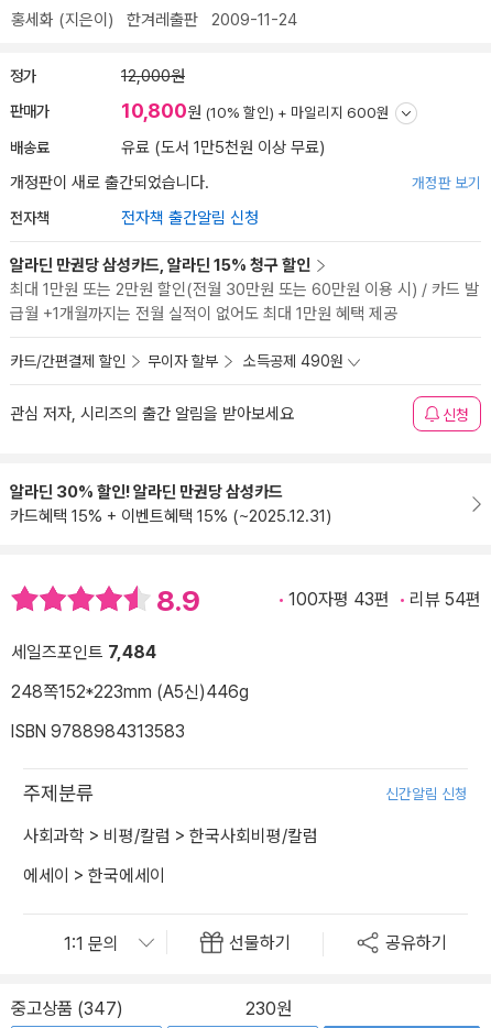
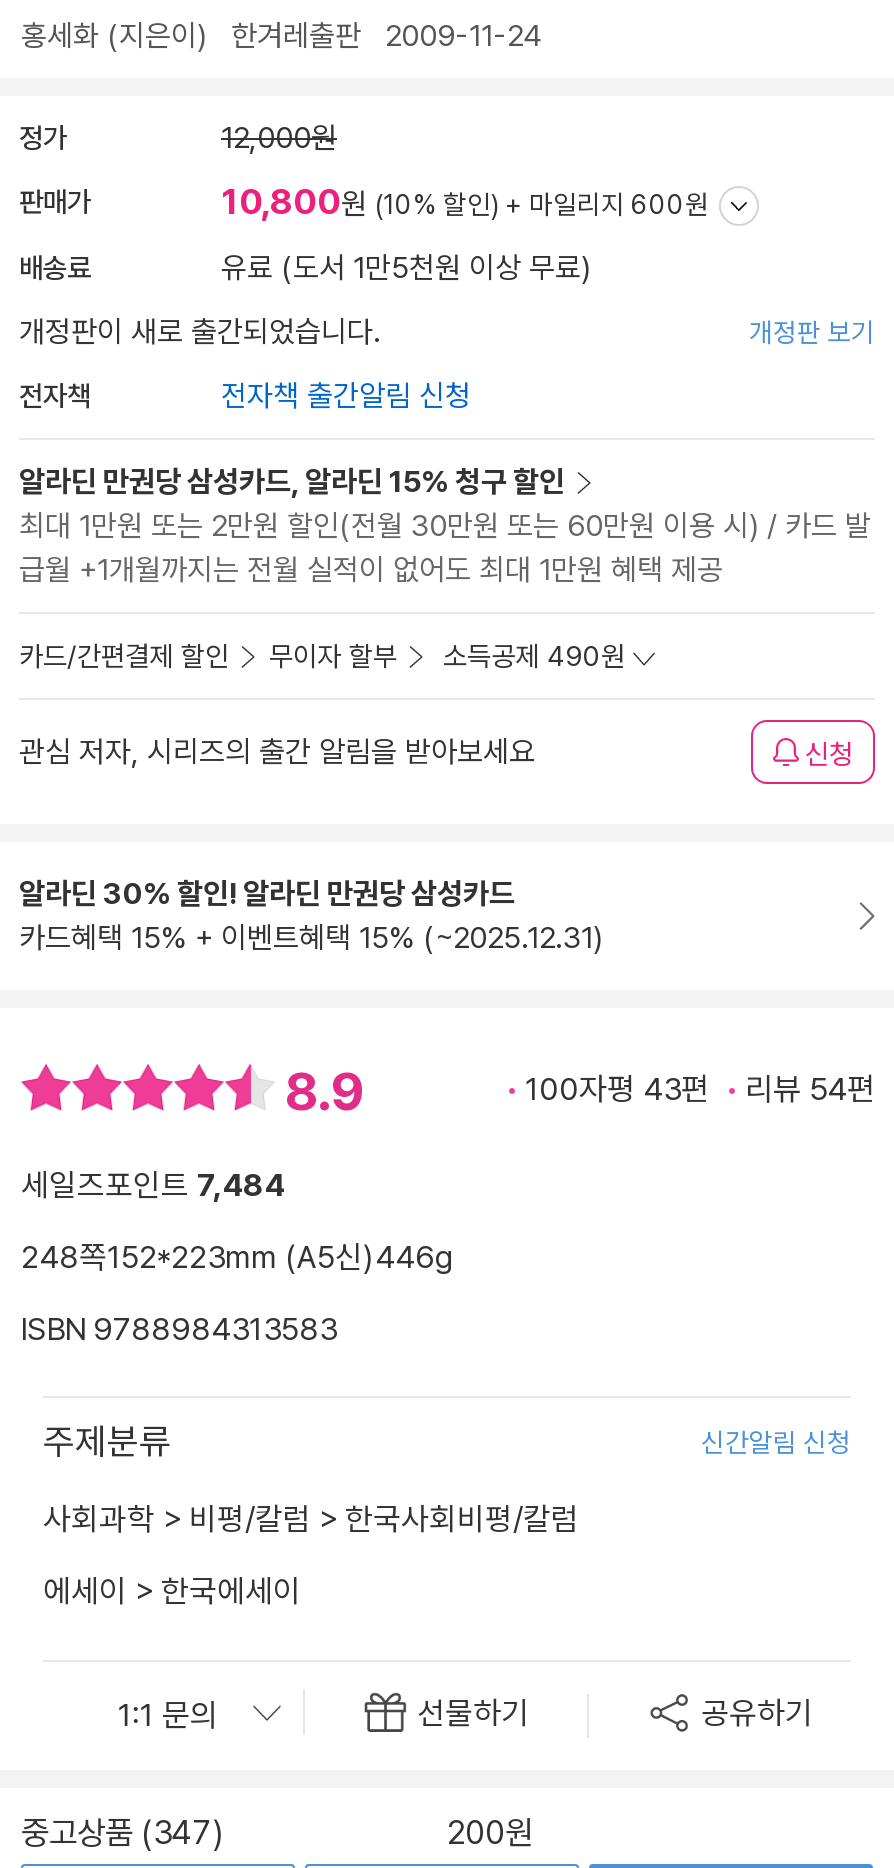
- 230원
+ 200원
